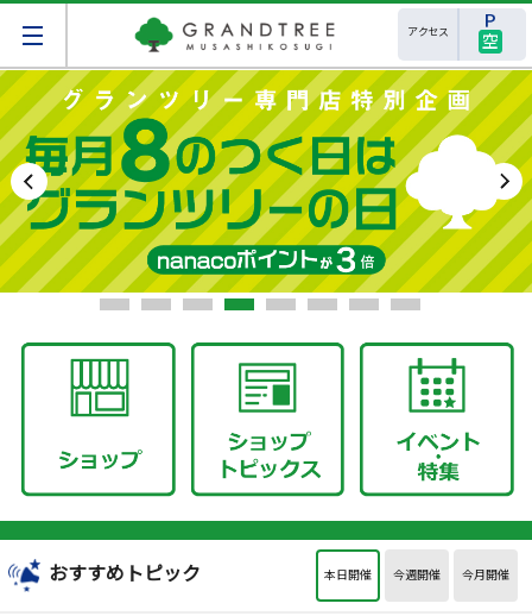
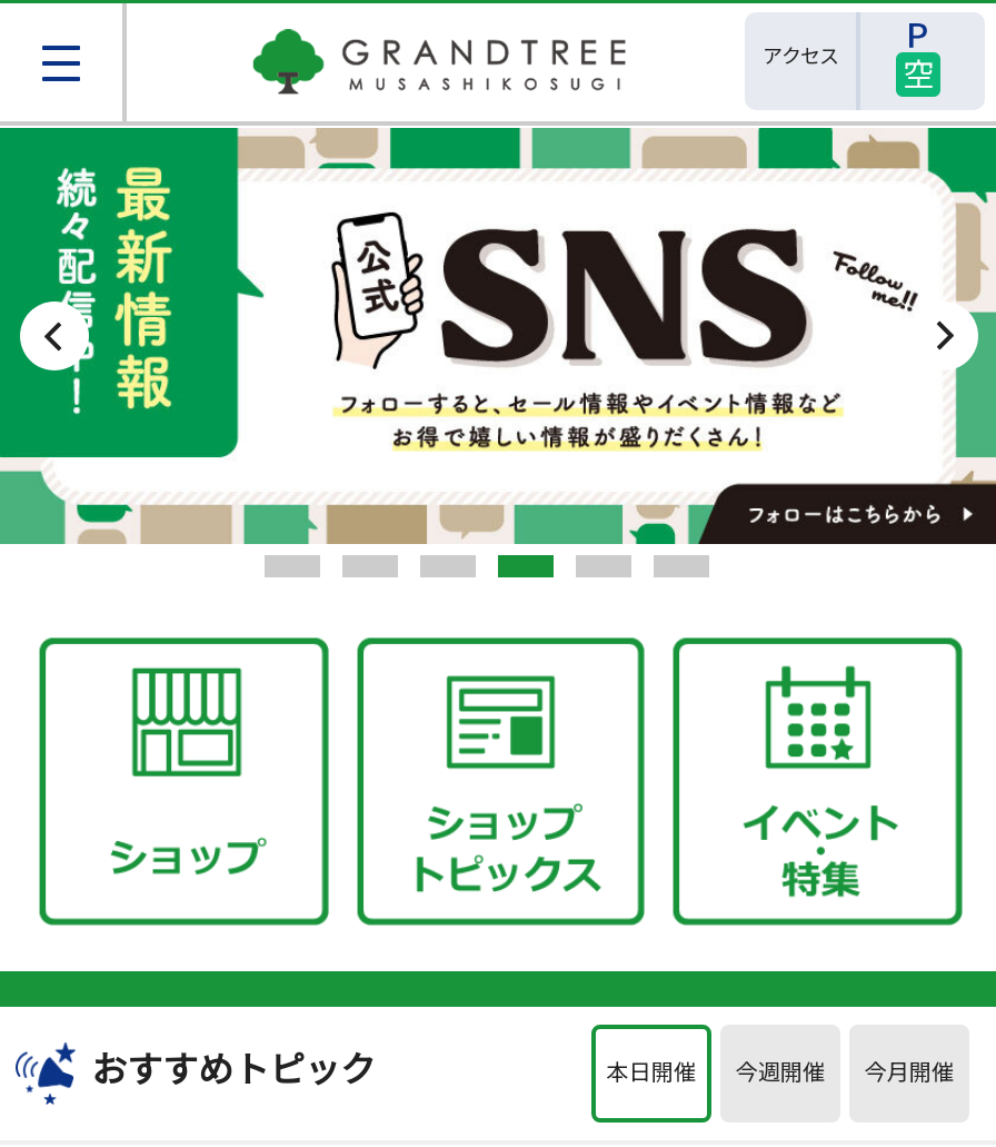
- [image]
+ [image]
